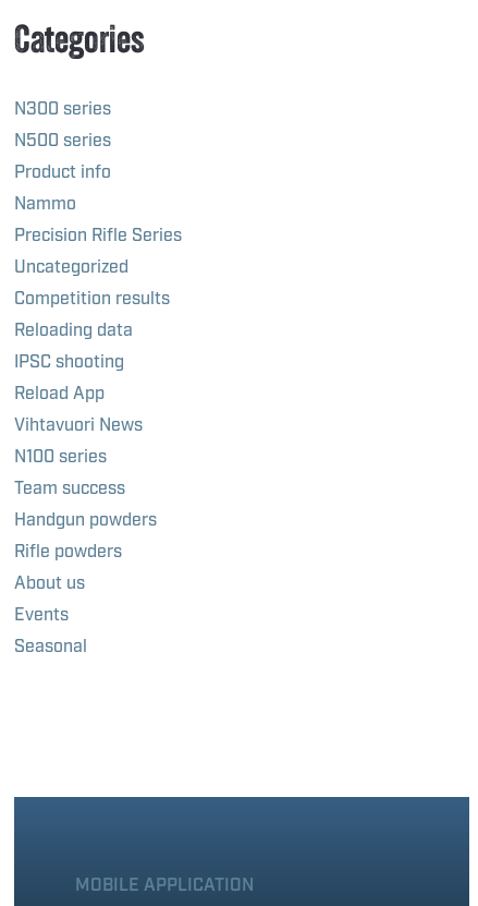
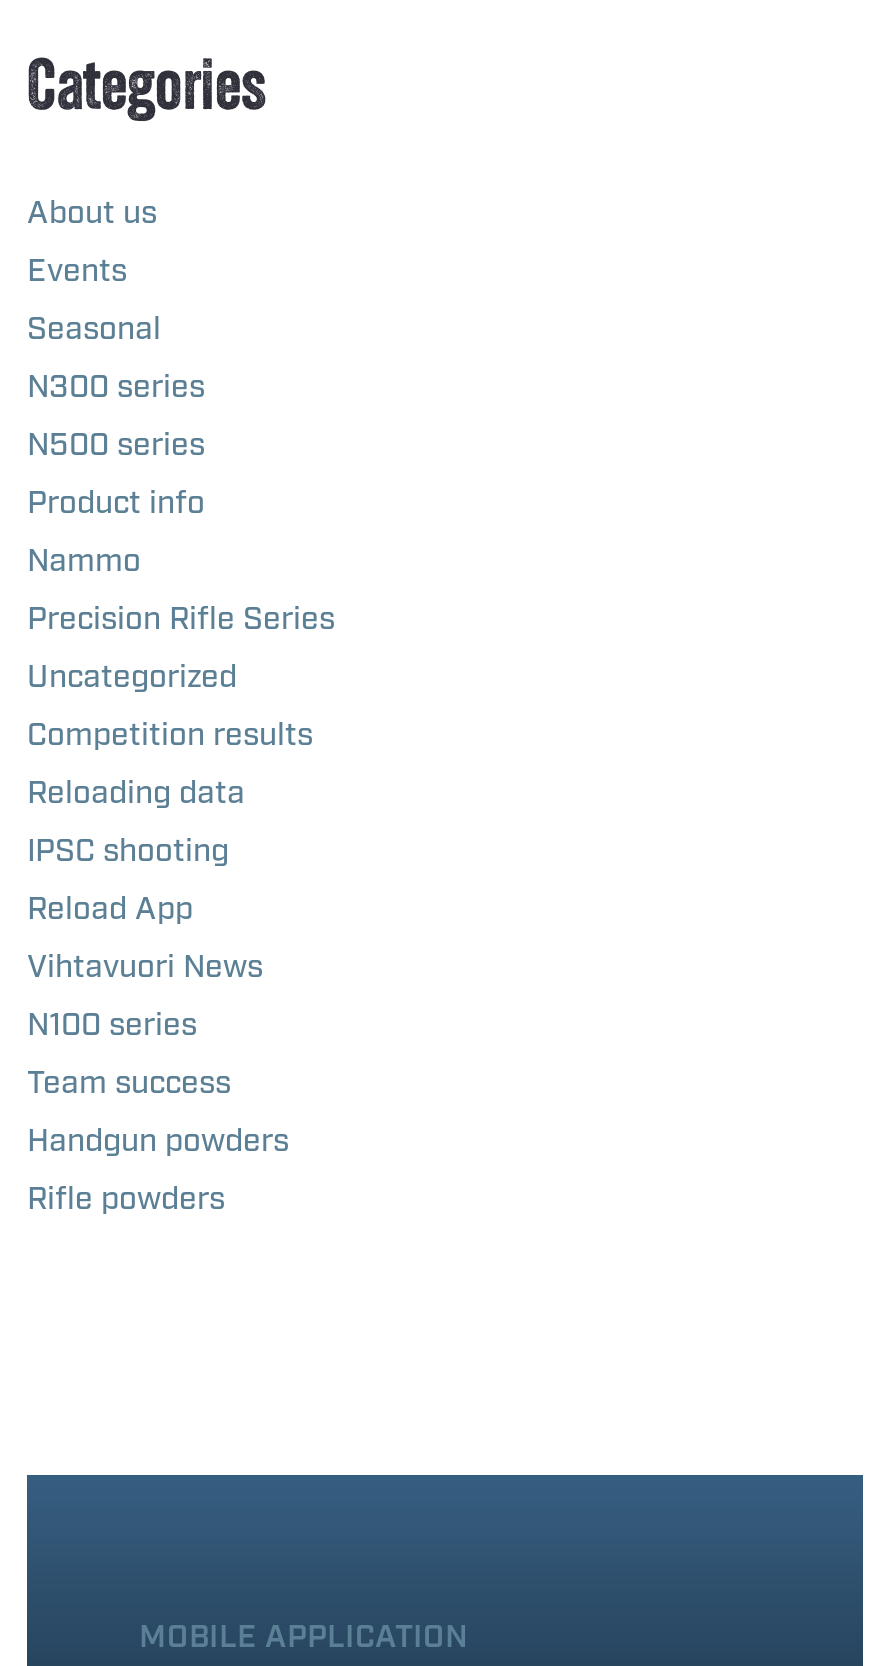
moved down: N300 series | N500 series | Product info | ... | Handgun powders | Rifle powders

moved up: About us | Events | Seasonal
